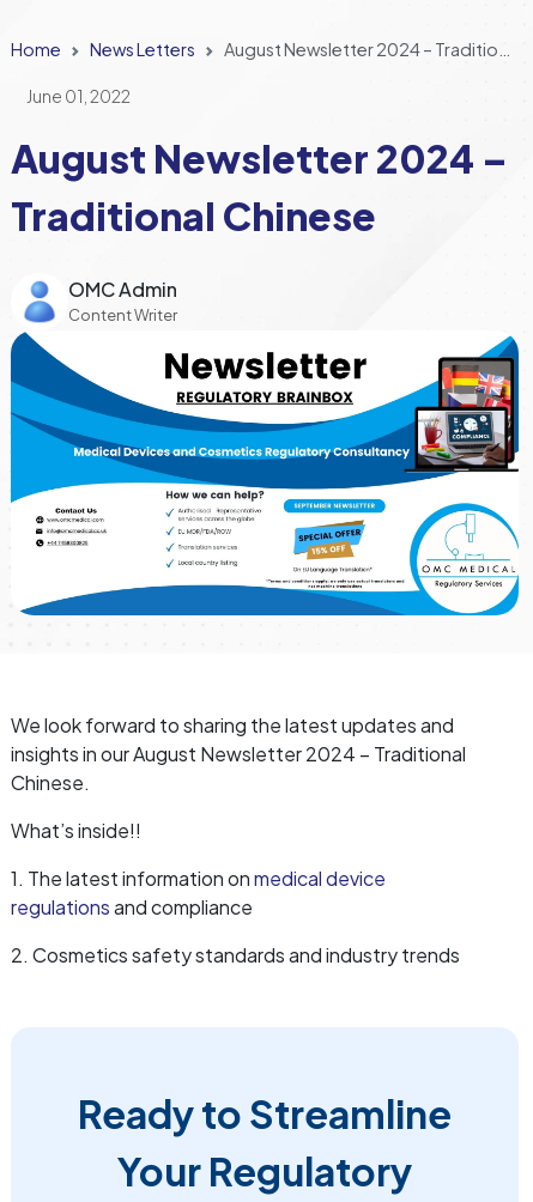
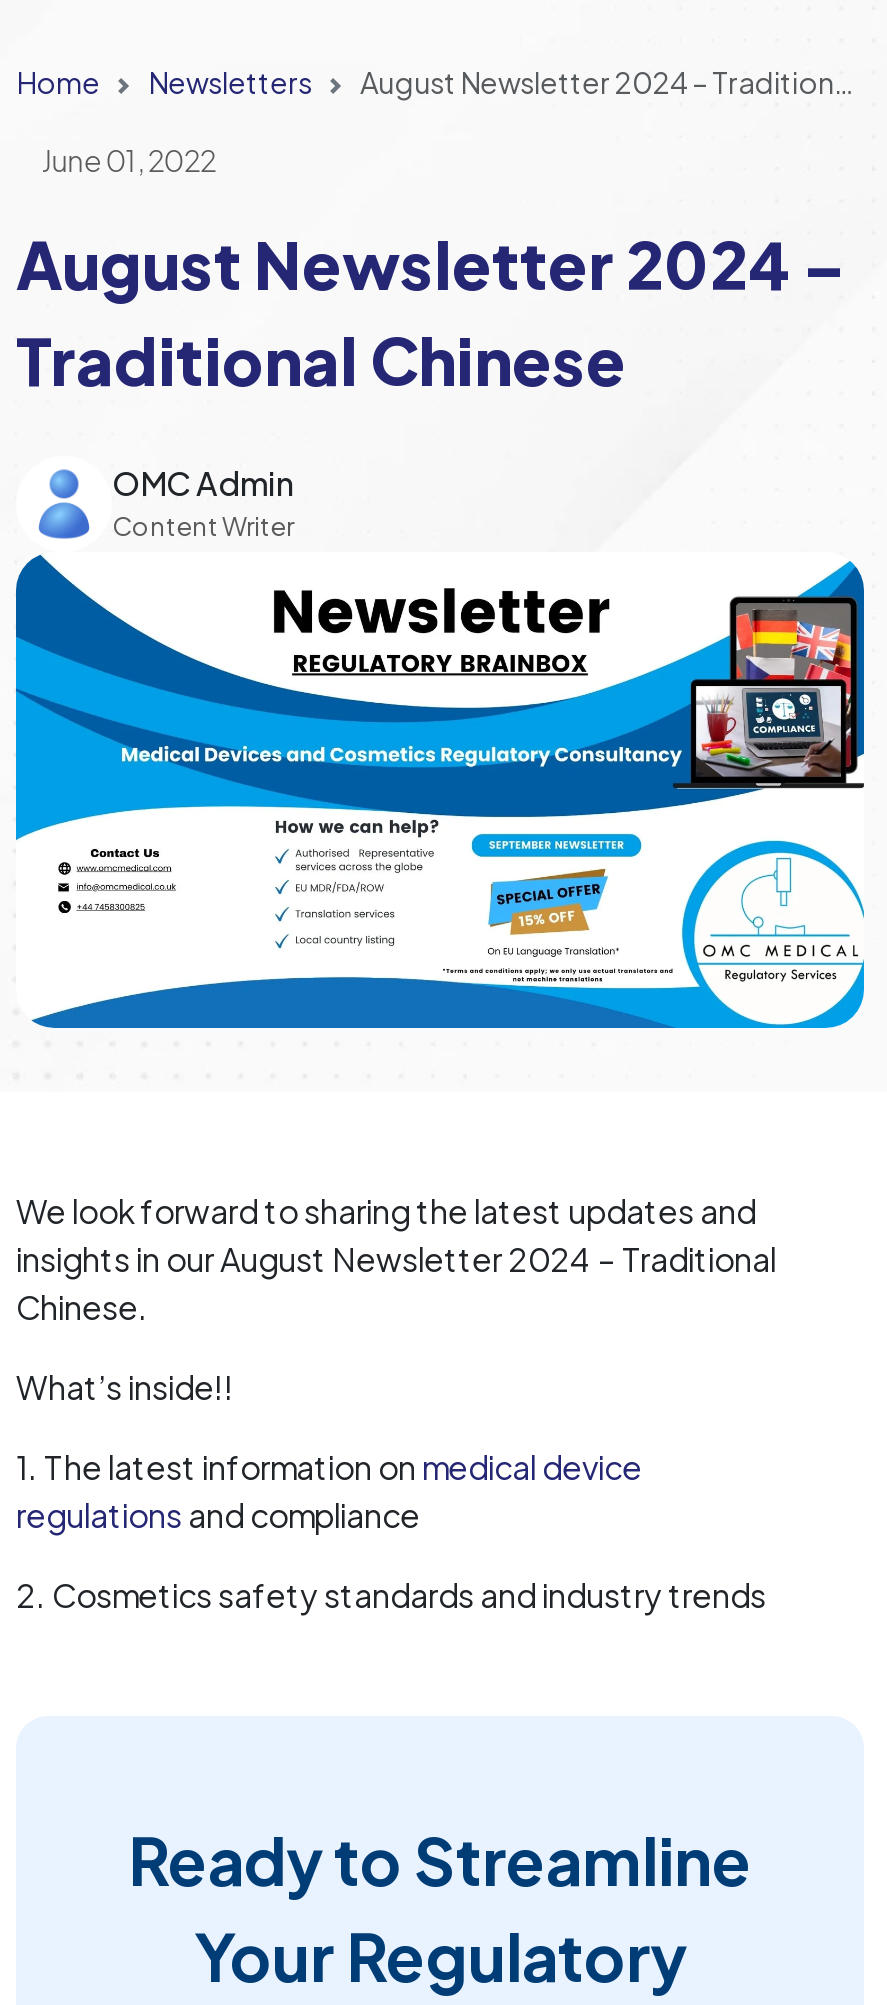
- News Letters
+ Newsletters
